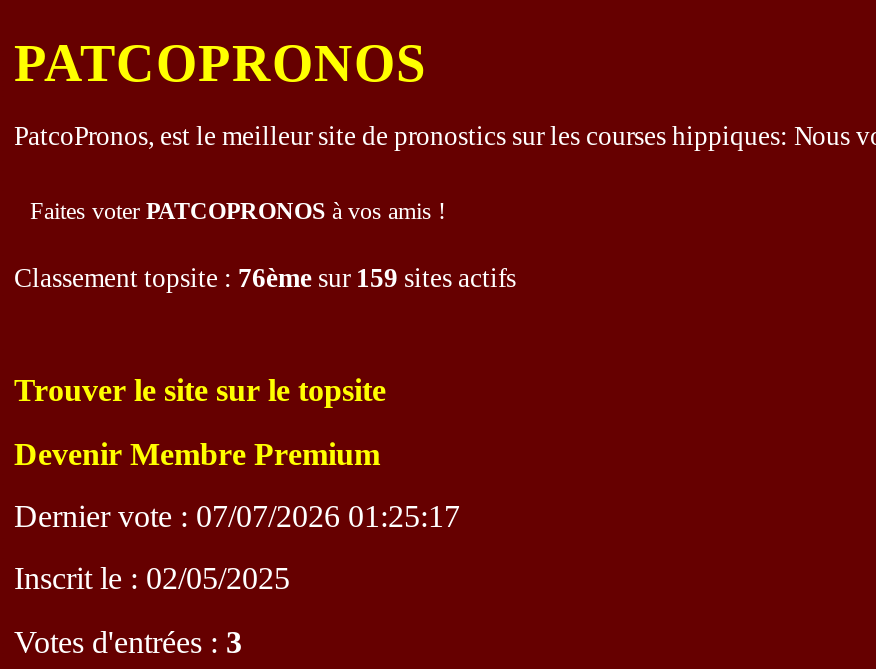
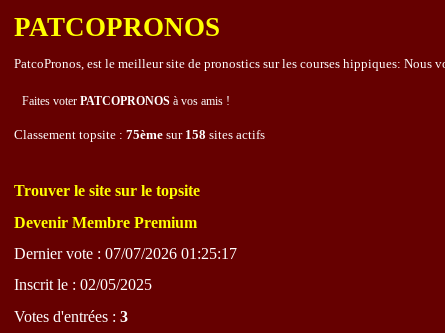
- Classement topsite : 76ème sur 159 sites actifs
+ Classement topsite : 75ème sur 158 sites actifs
